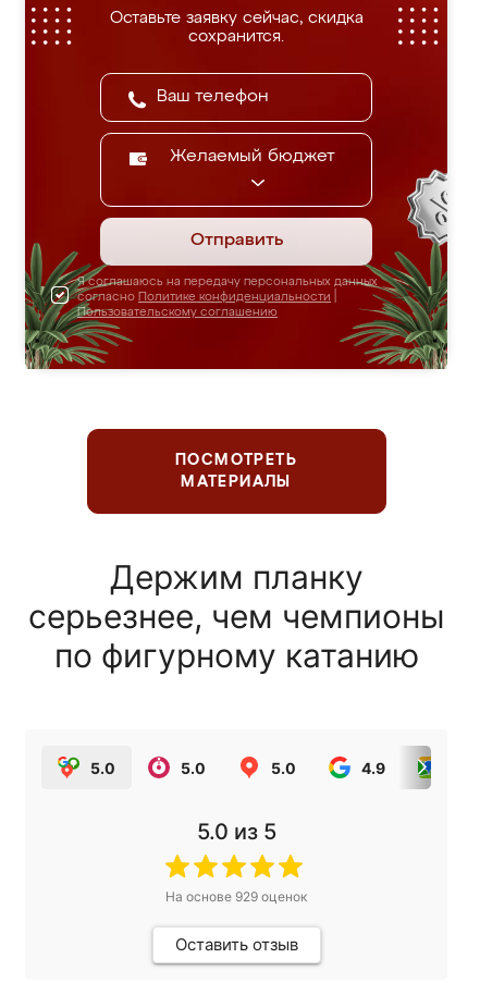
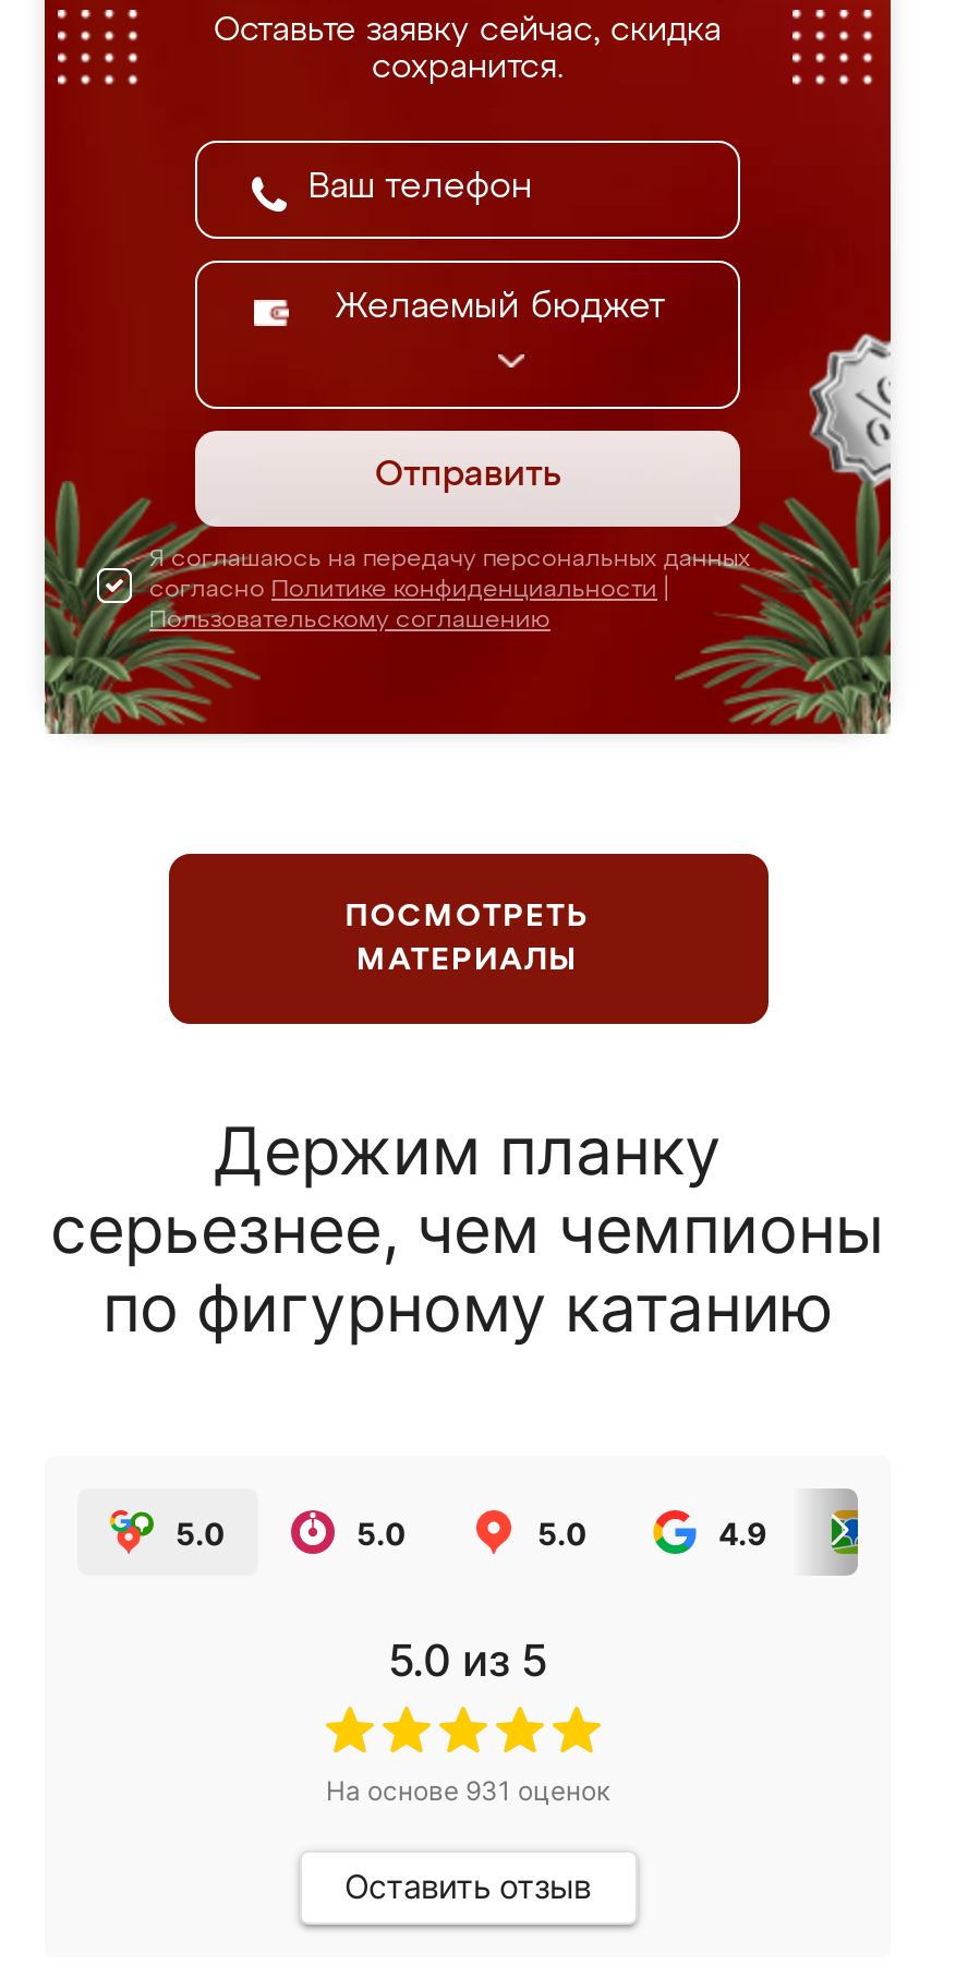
- На основе 929 оценок
+ На основе 931 оценок
